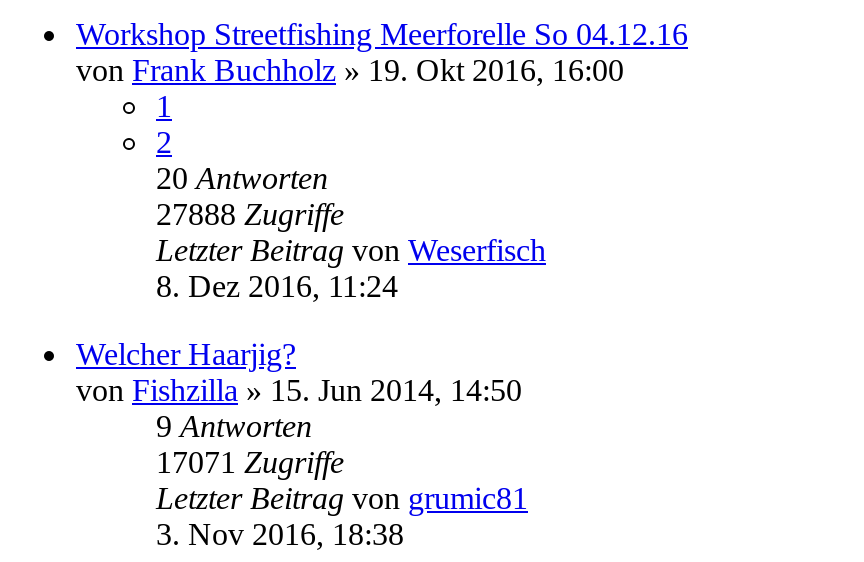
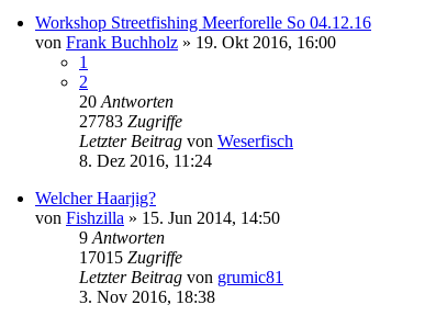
- 27888 Zugriffe
+ 27783 Zugriffe

- 17071 Zugriffe
+ 17015 Zugriffe
